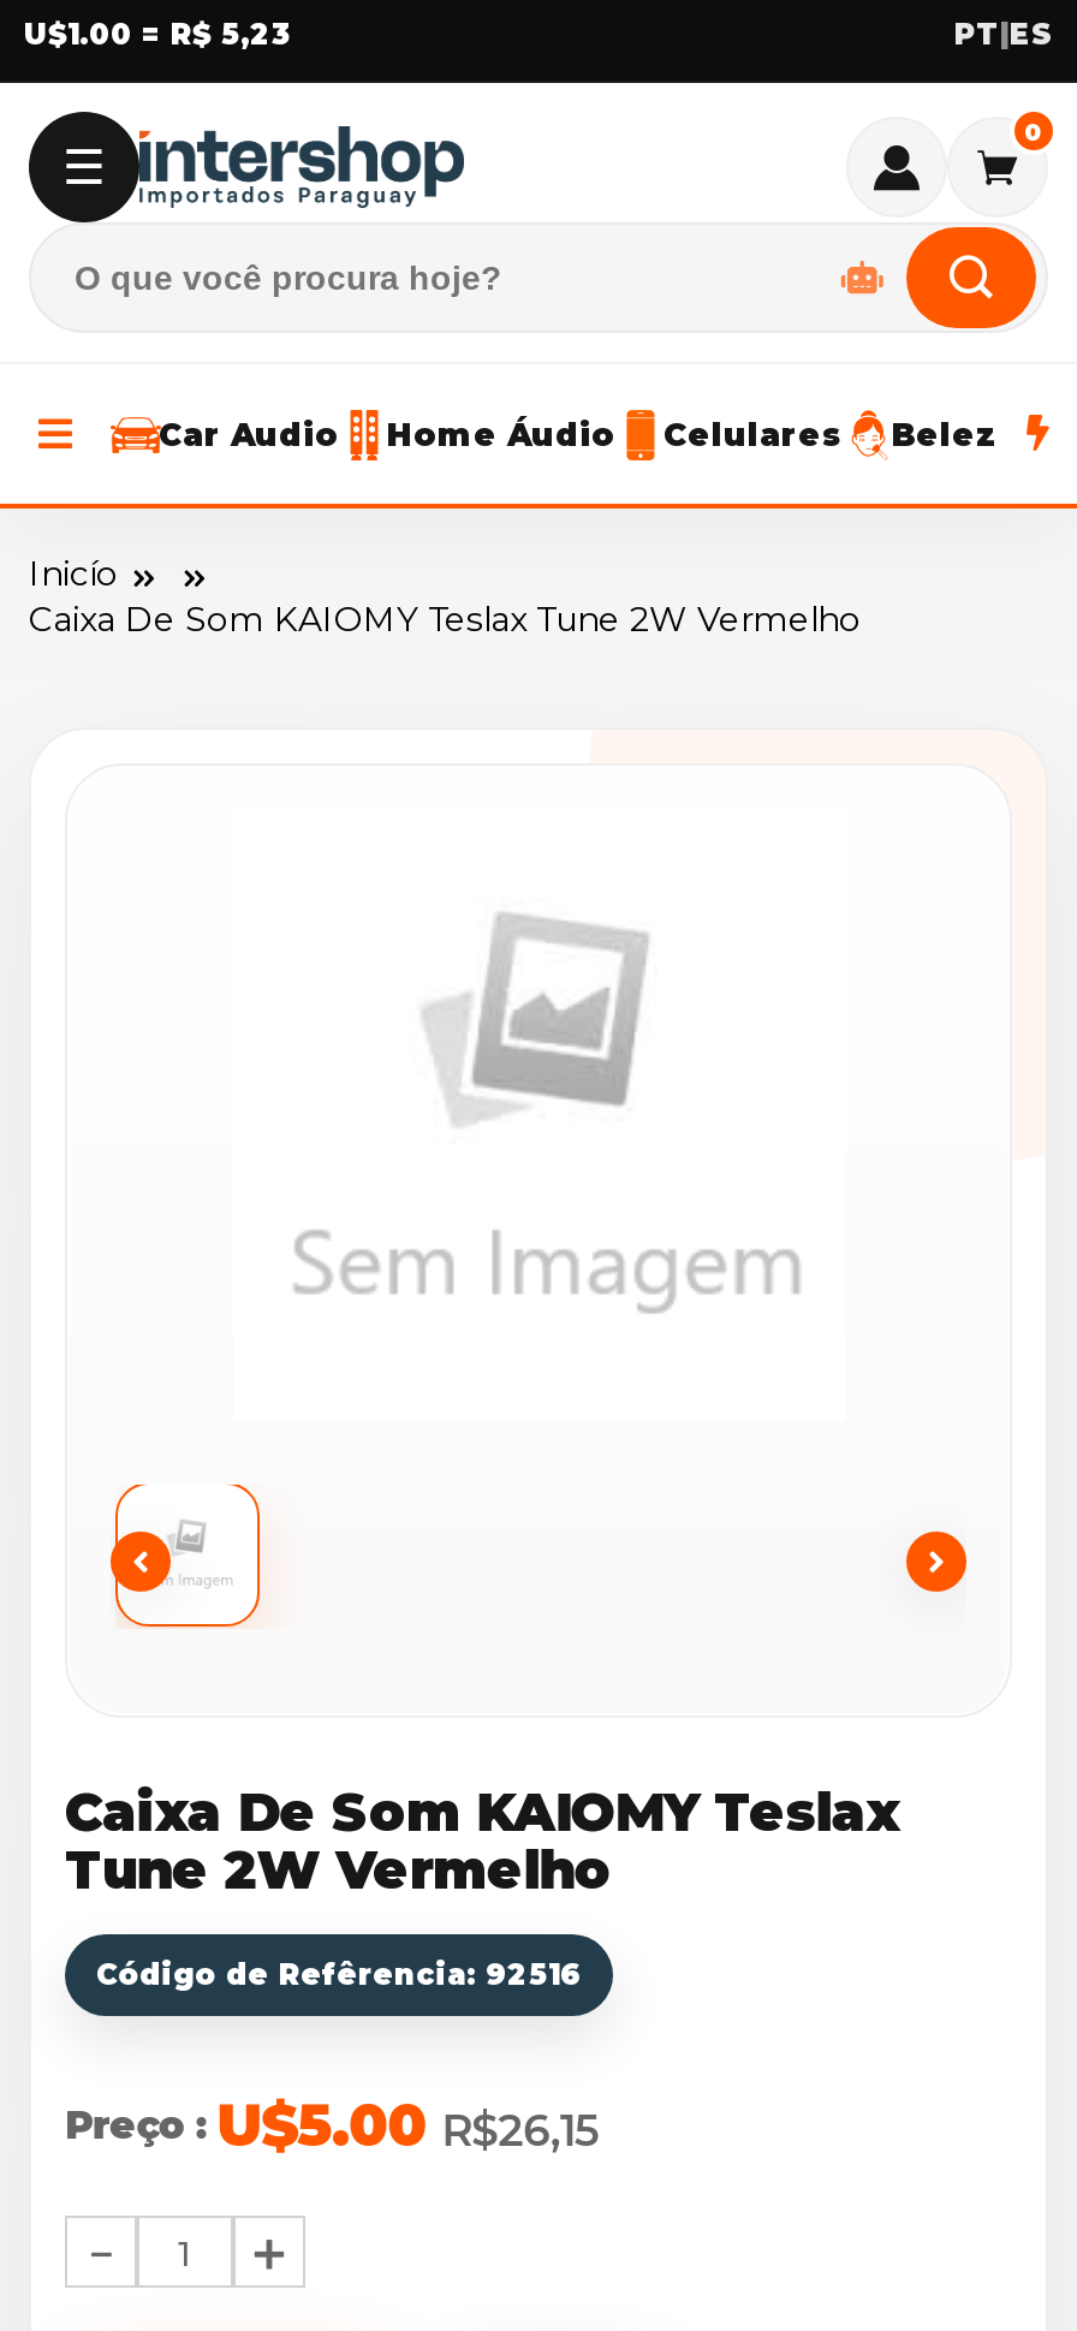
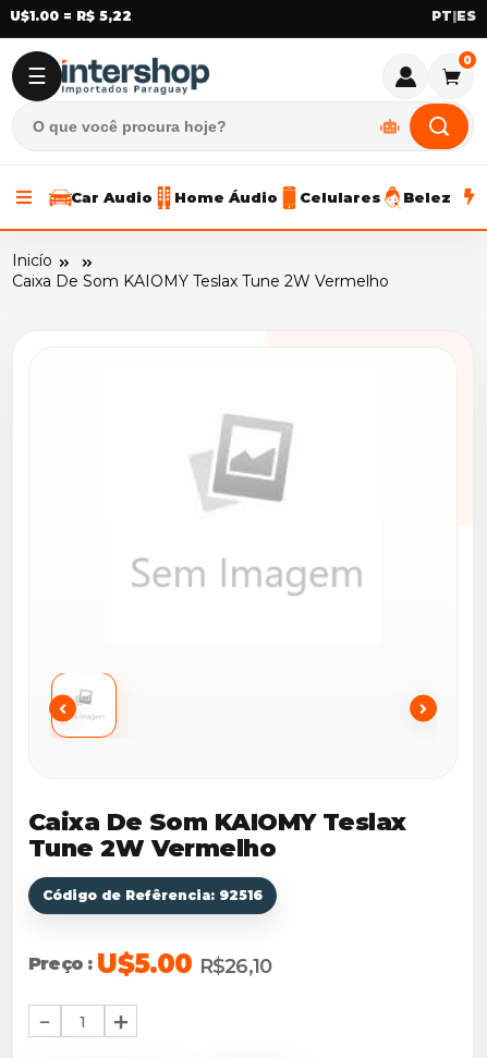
- U$1.00 = R$ 5,23
+ U$1.00 = R$ 5,22

- Preço : U$5.00 R$26,15
+ Preço : U$5.00 R$26,10
